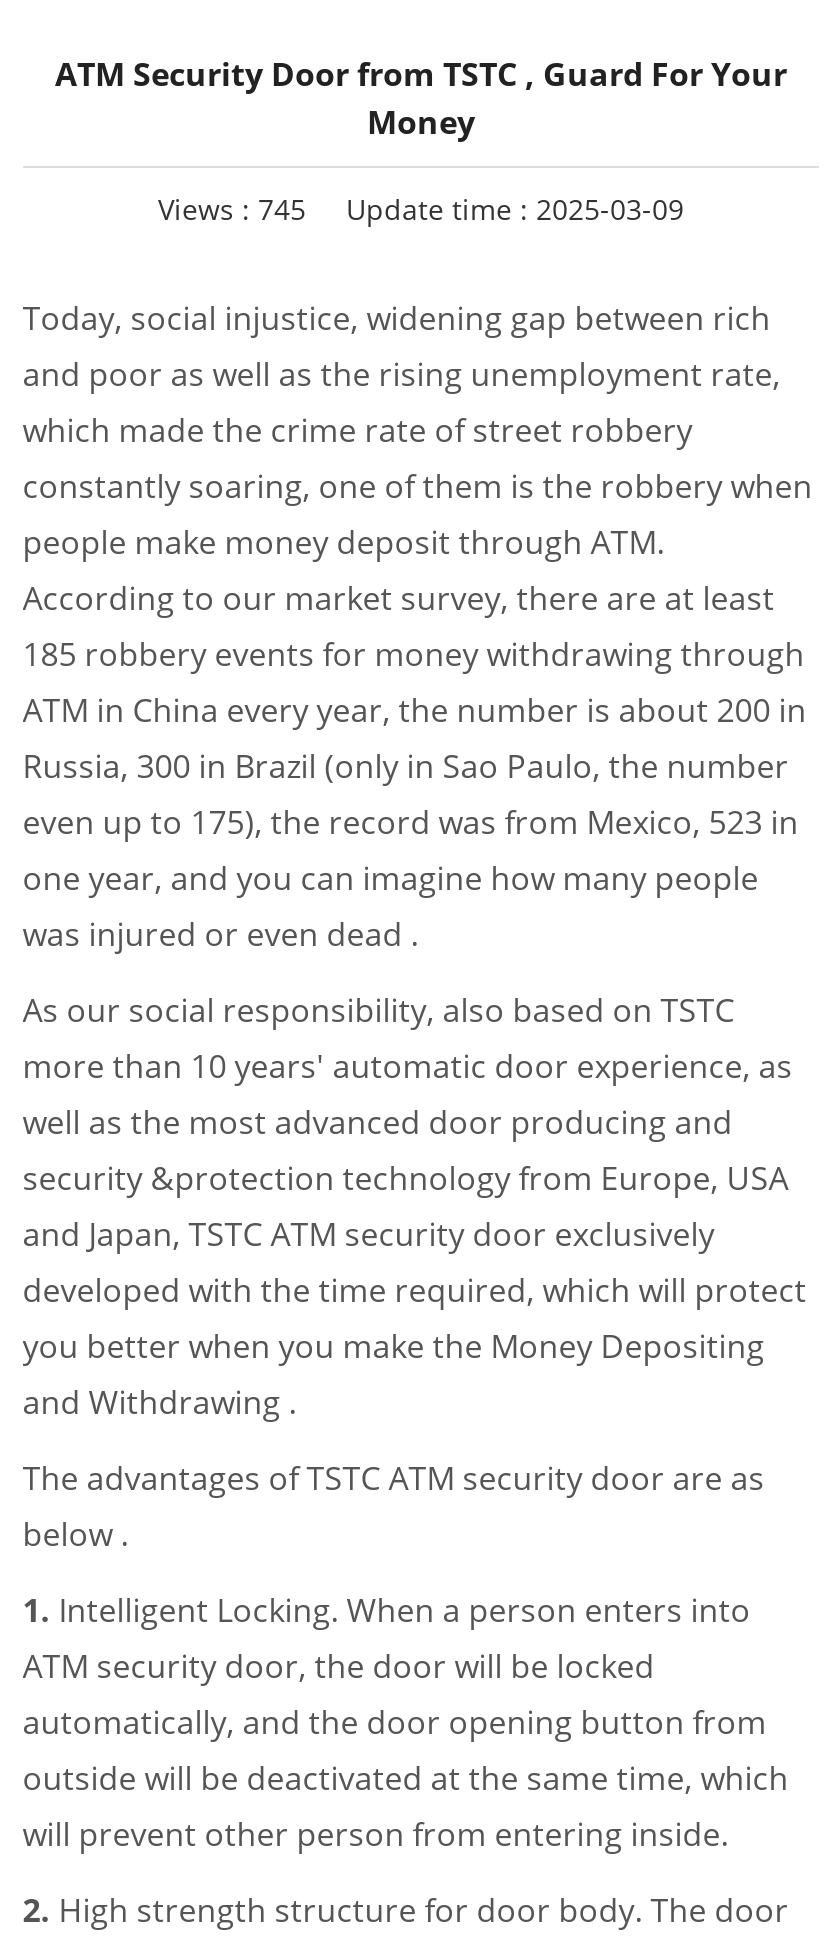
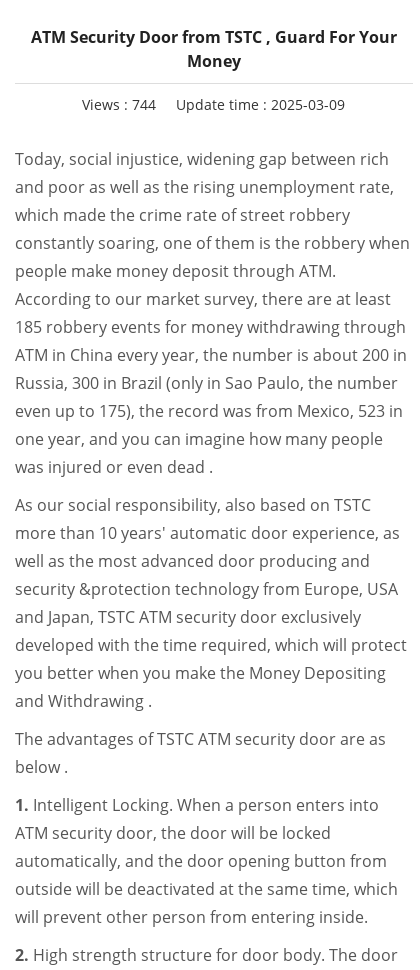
- Views : 745 Update time : 2025-03-09
+ Views : 744 Update time : 2025-03-09
